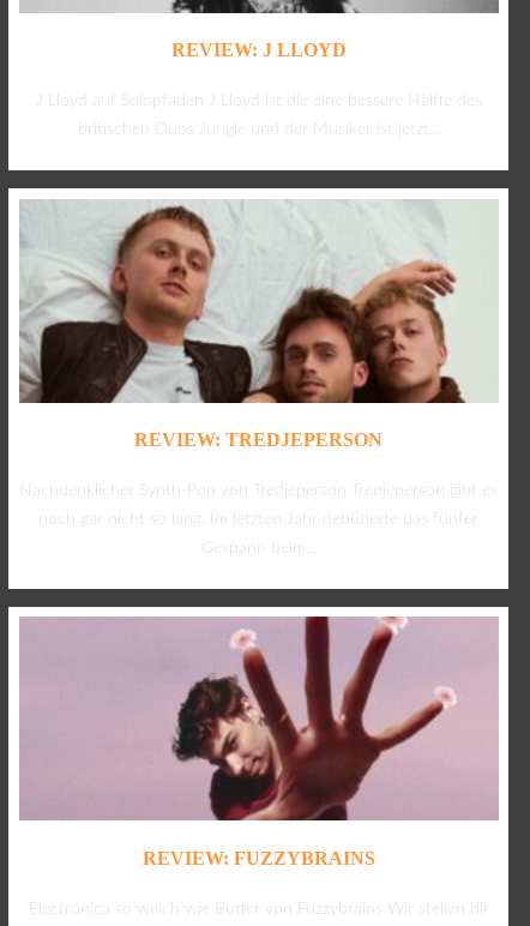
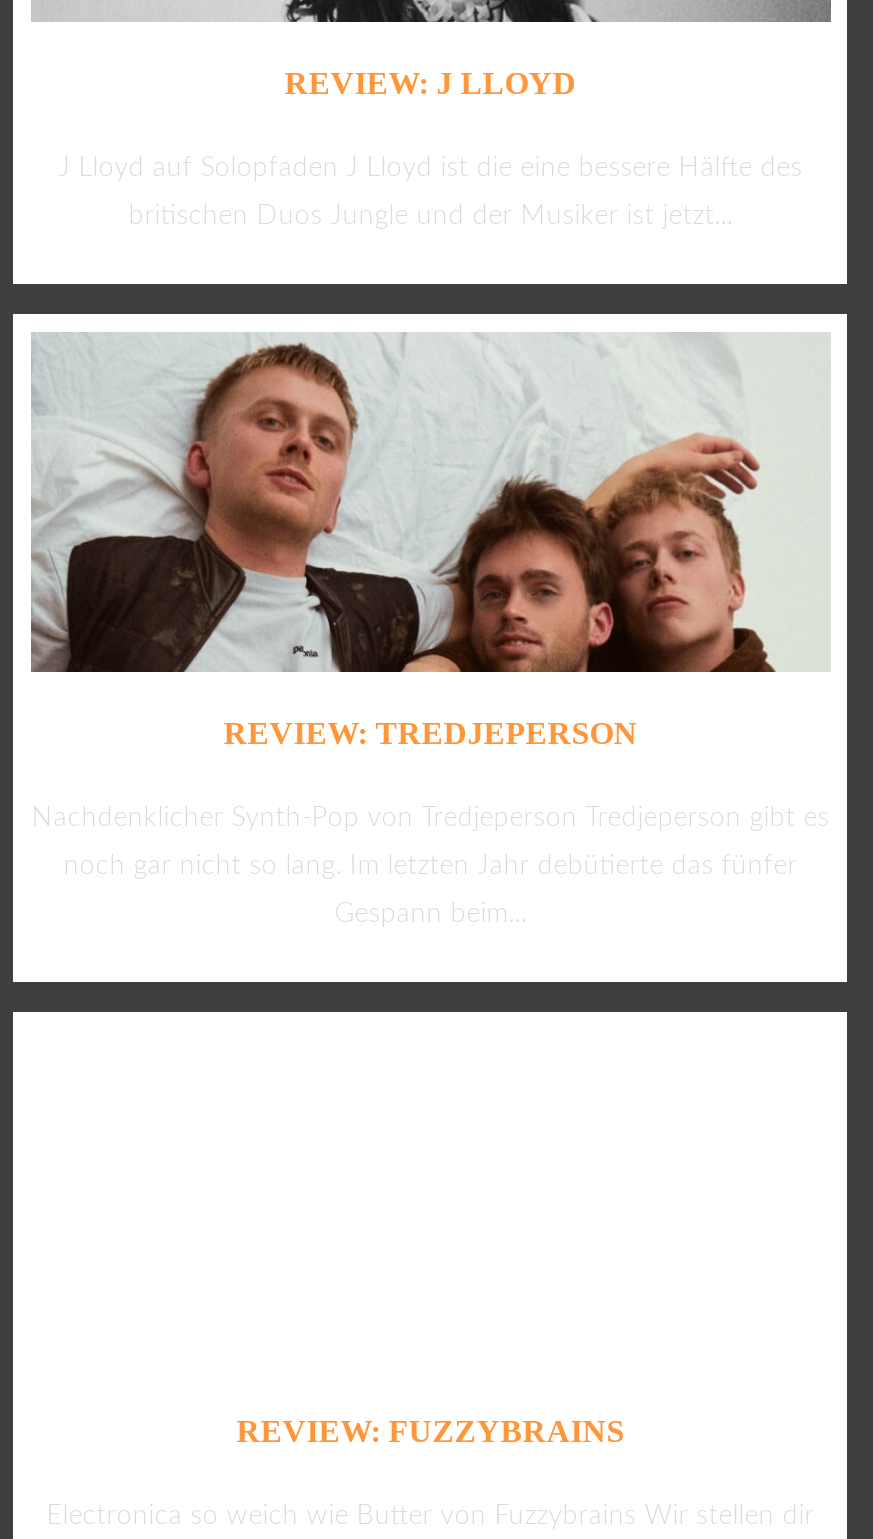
- [image]
